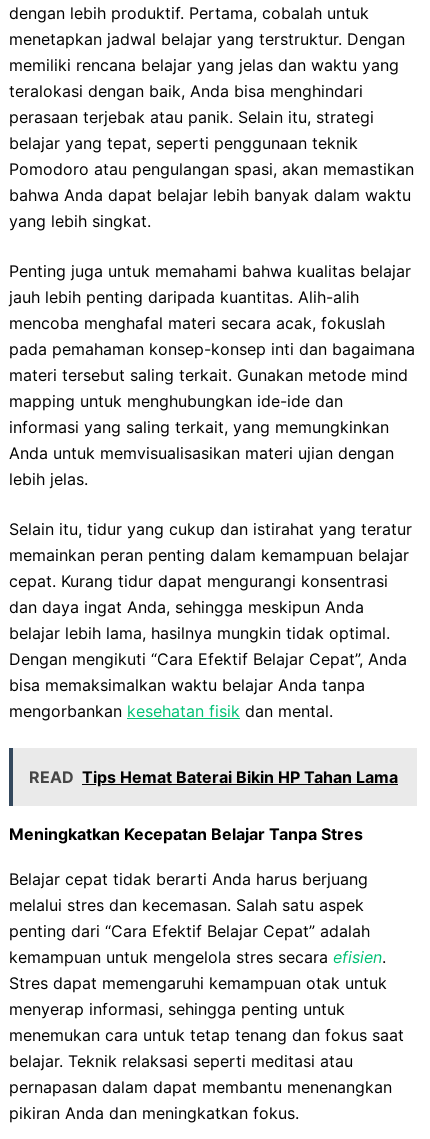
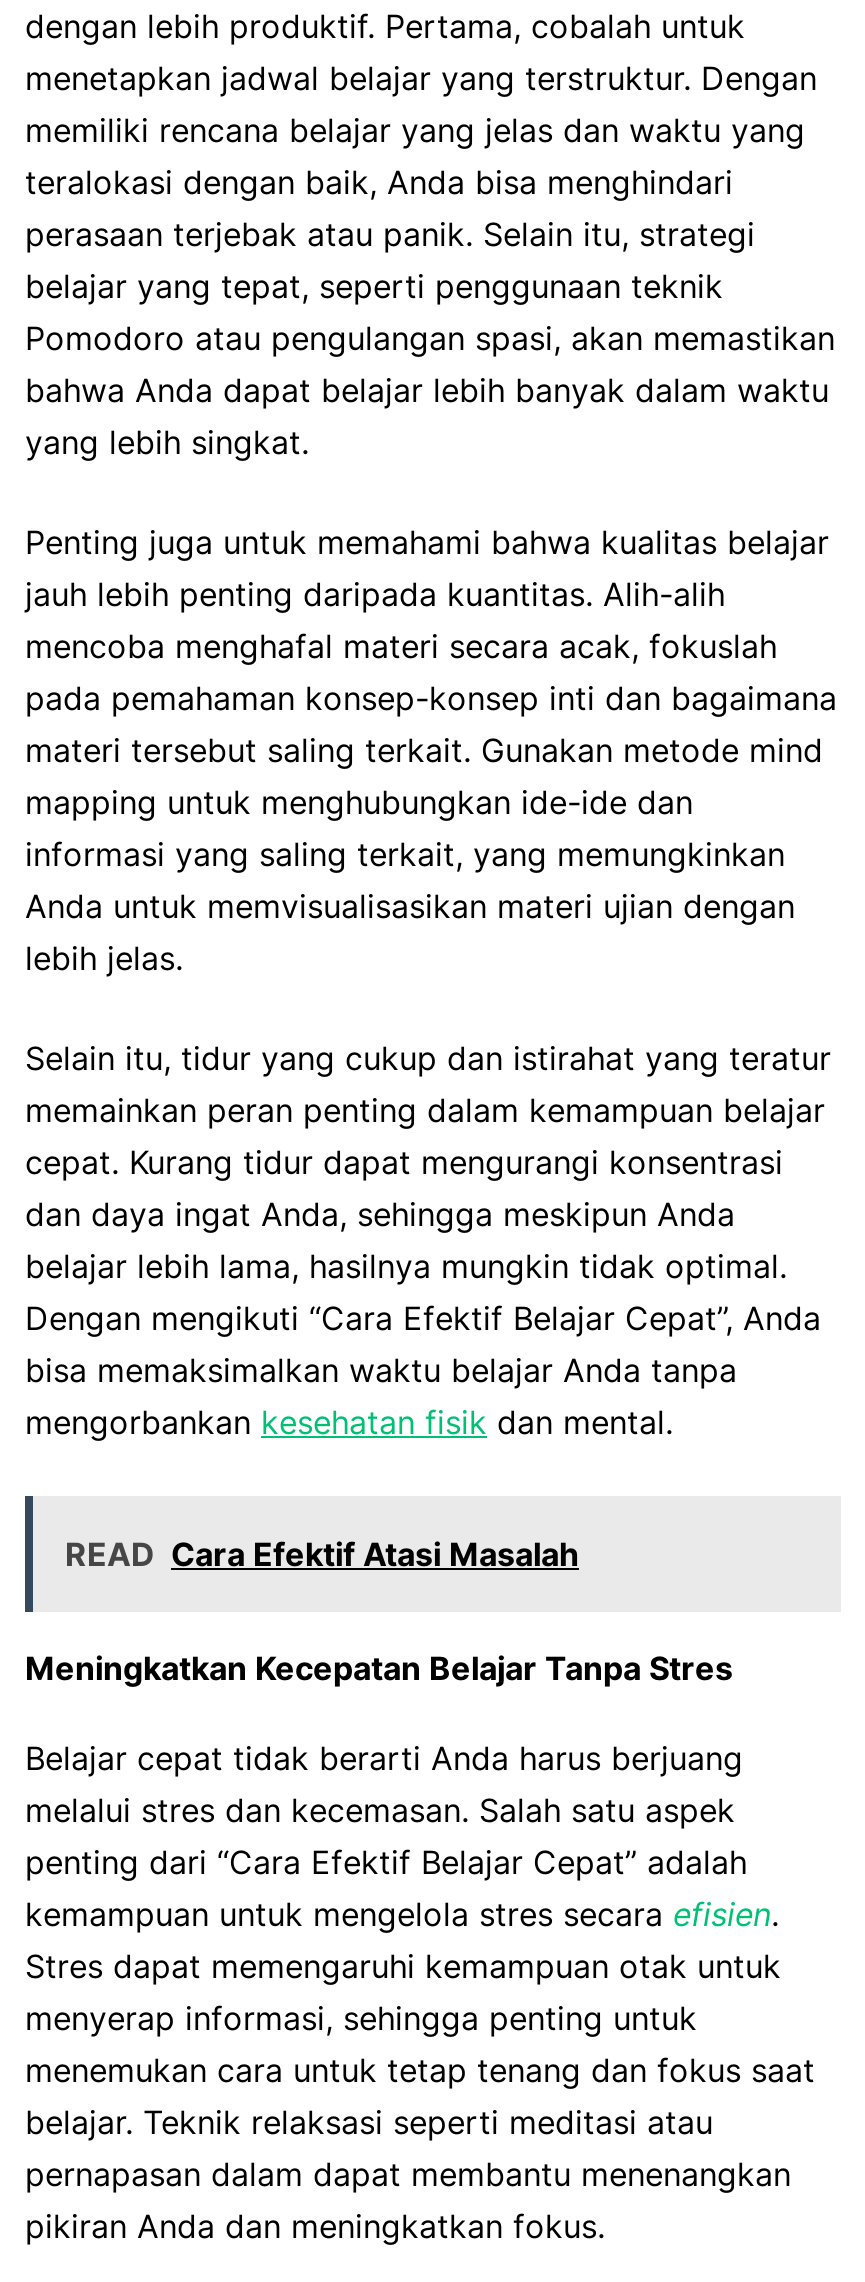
- READ Tips Hemat Baterai Bikin HP Tahan Lama
+ READ Cara Efektif Atasi Masalah
